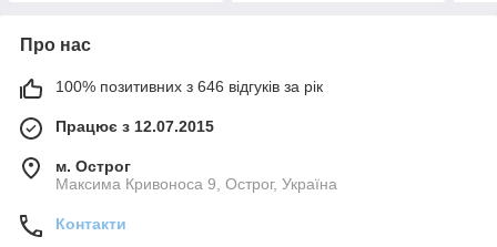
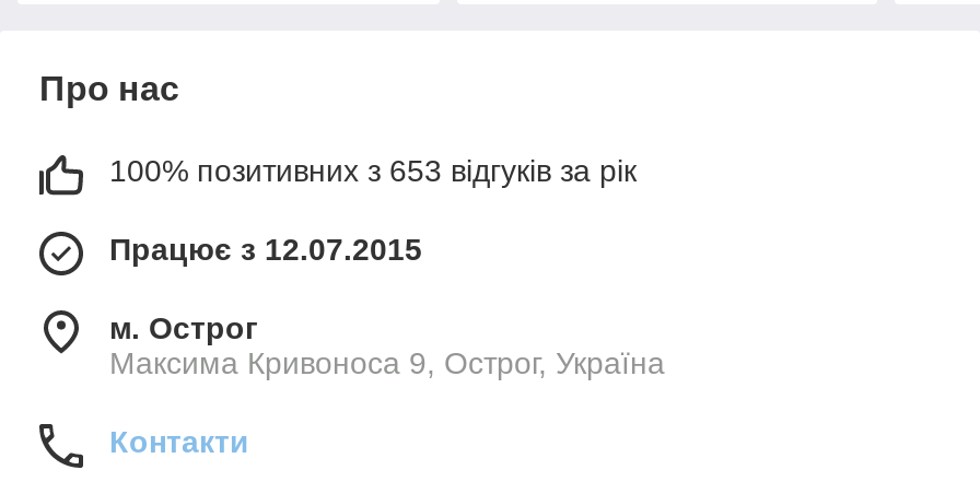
- 100% позитивних з 646 відгуків за рік
+ 100% позитивних з 653 відгуків за рік
